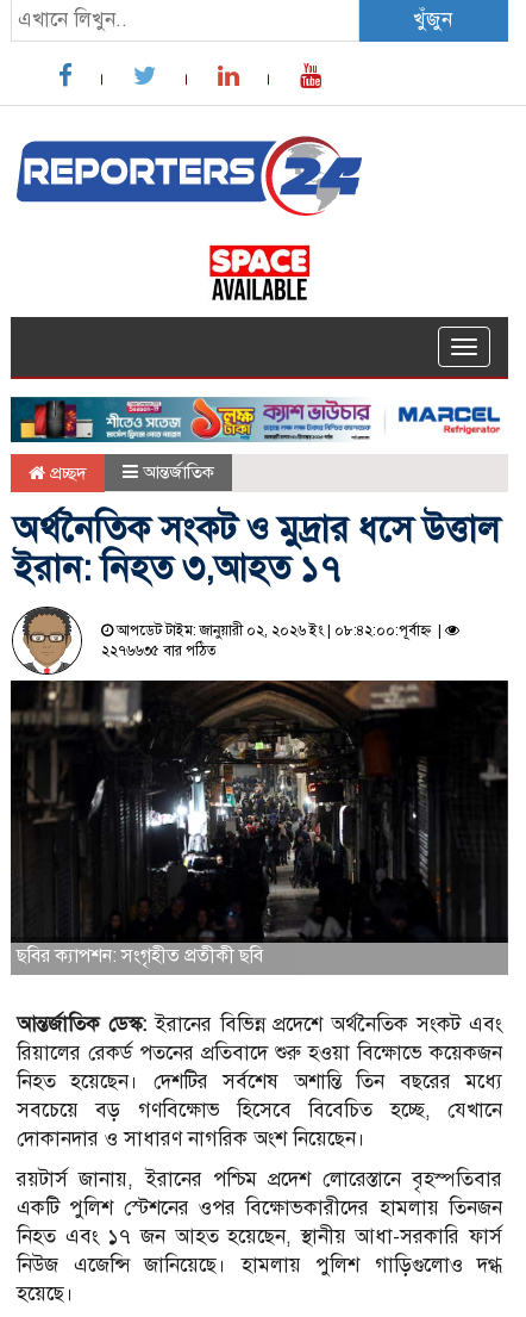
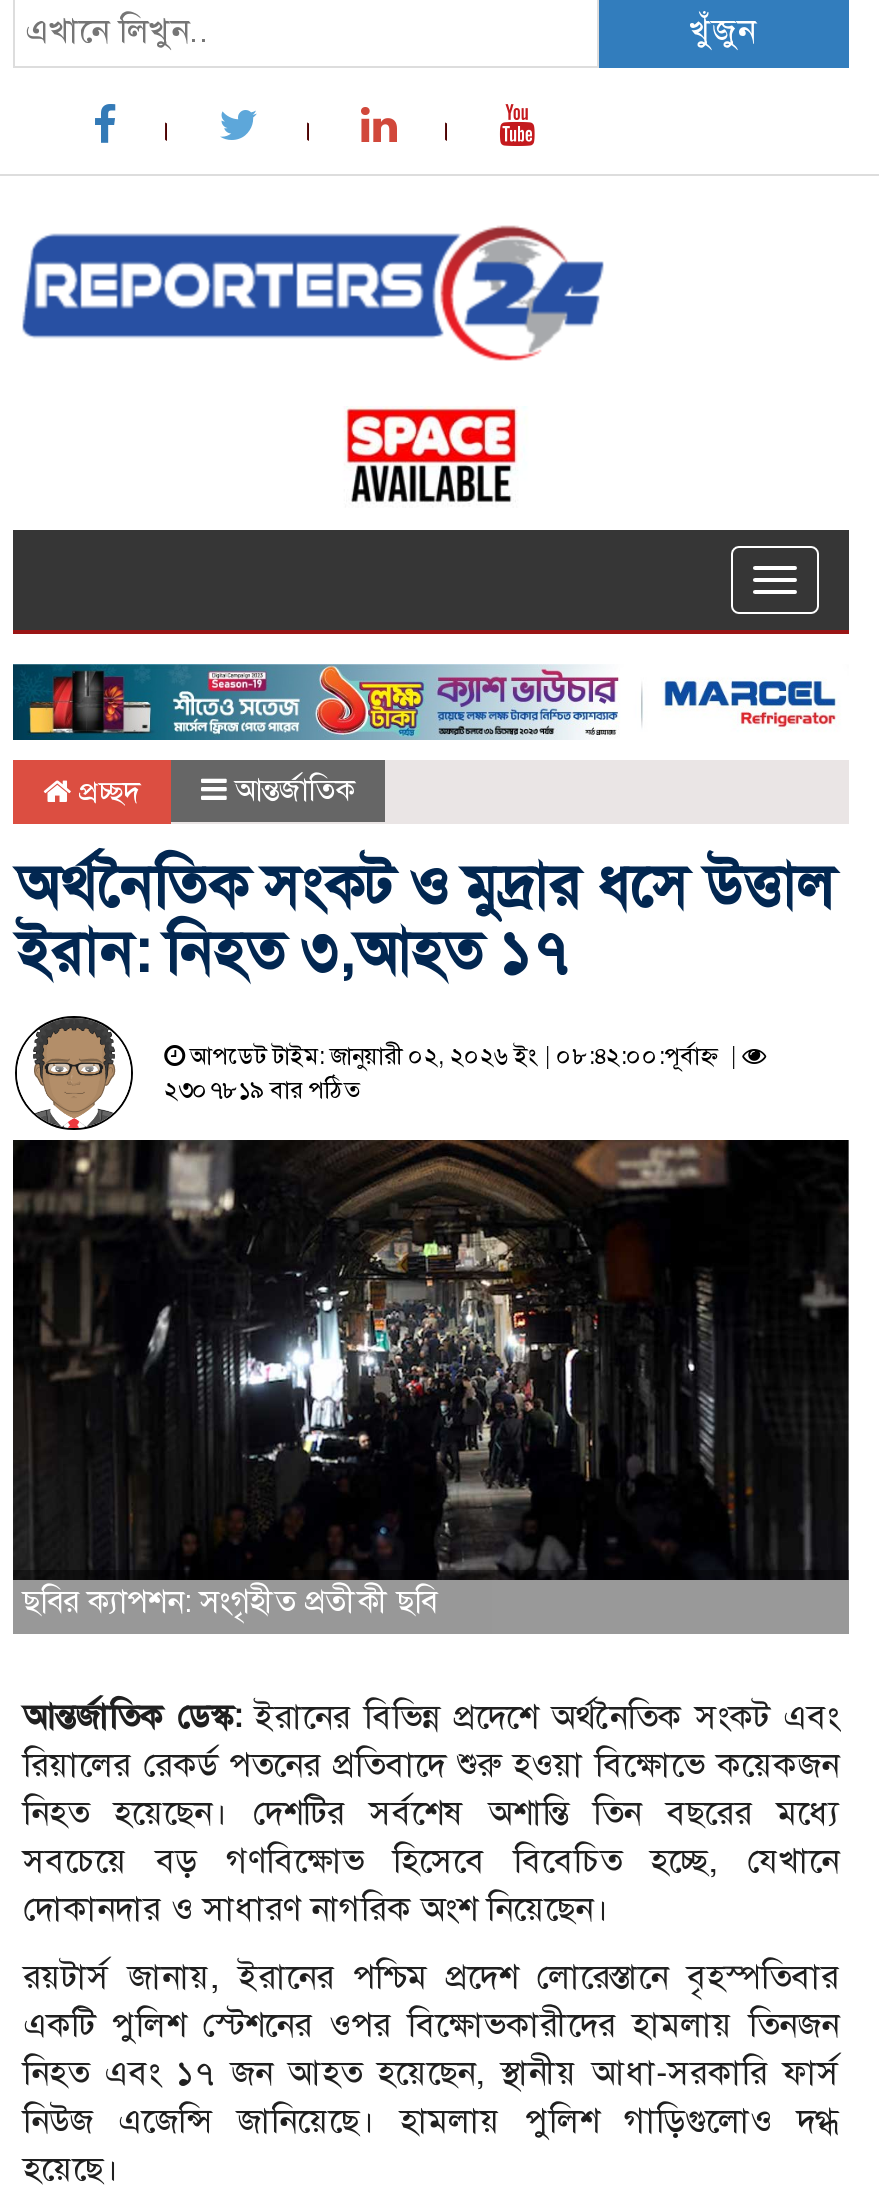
- ২২৭৬৬৩৫ বার পঠিত
+ ২৩০৭৮১৯ বার পঠিত
